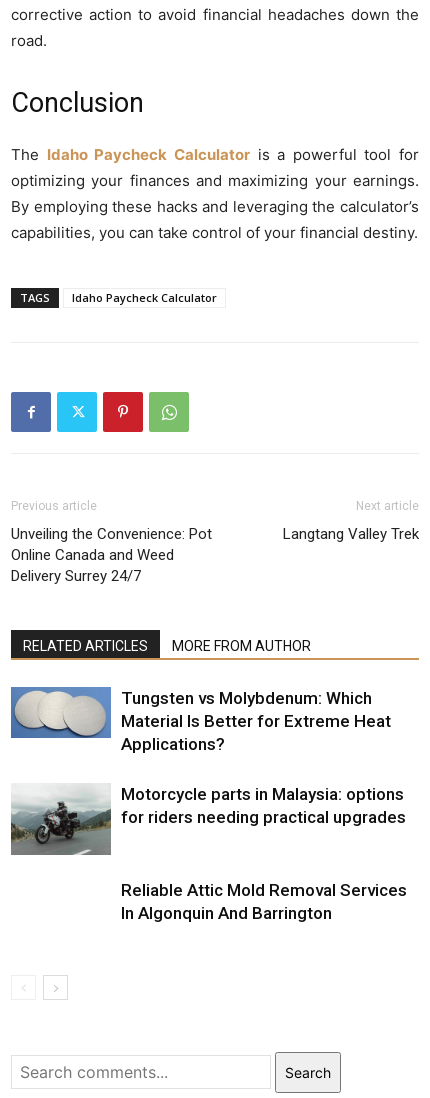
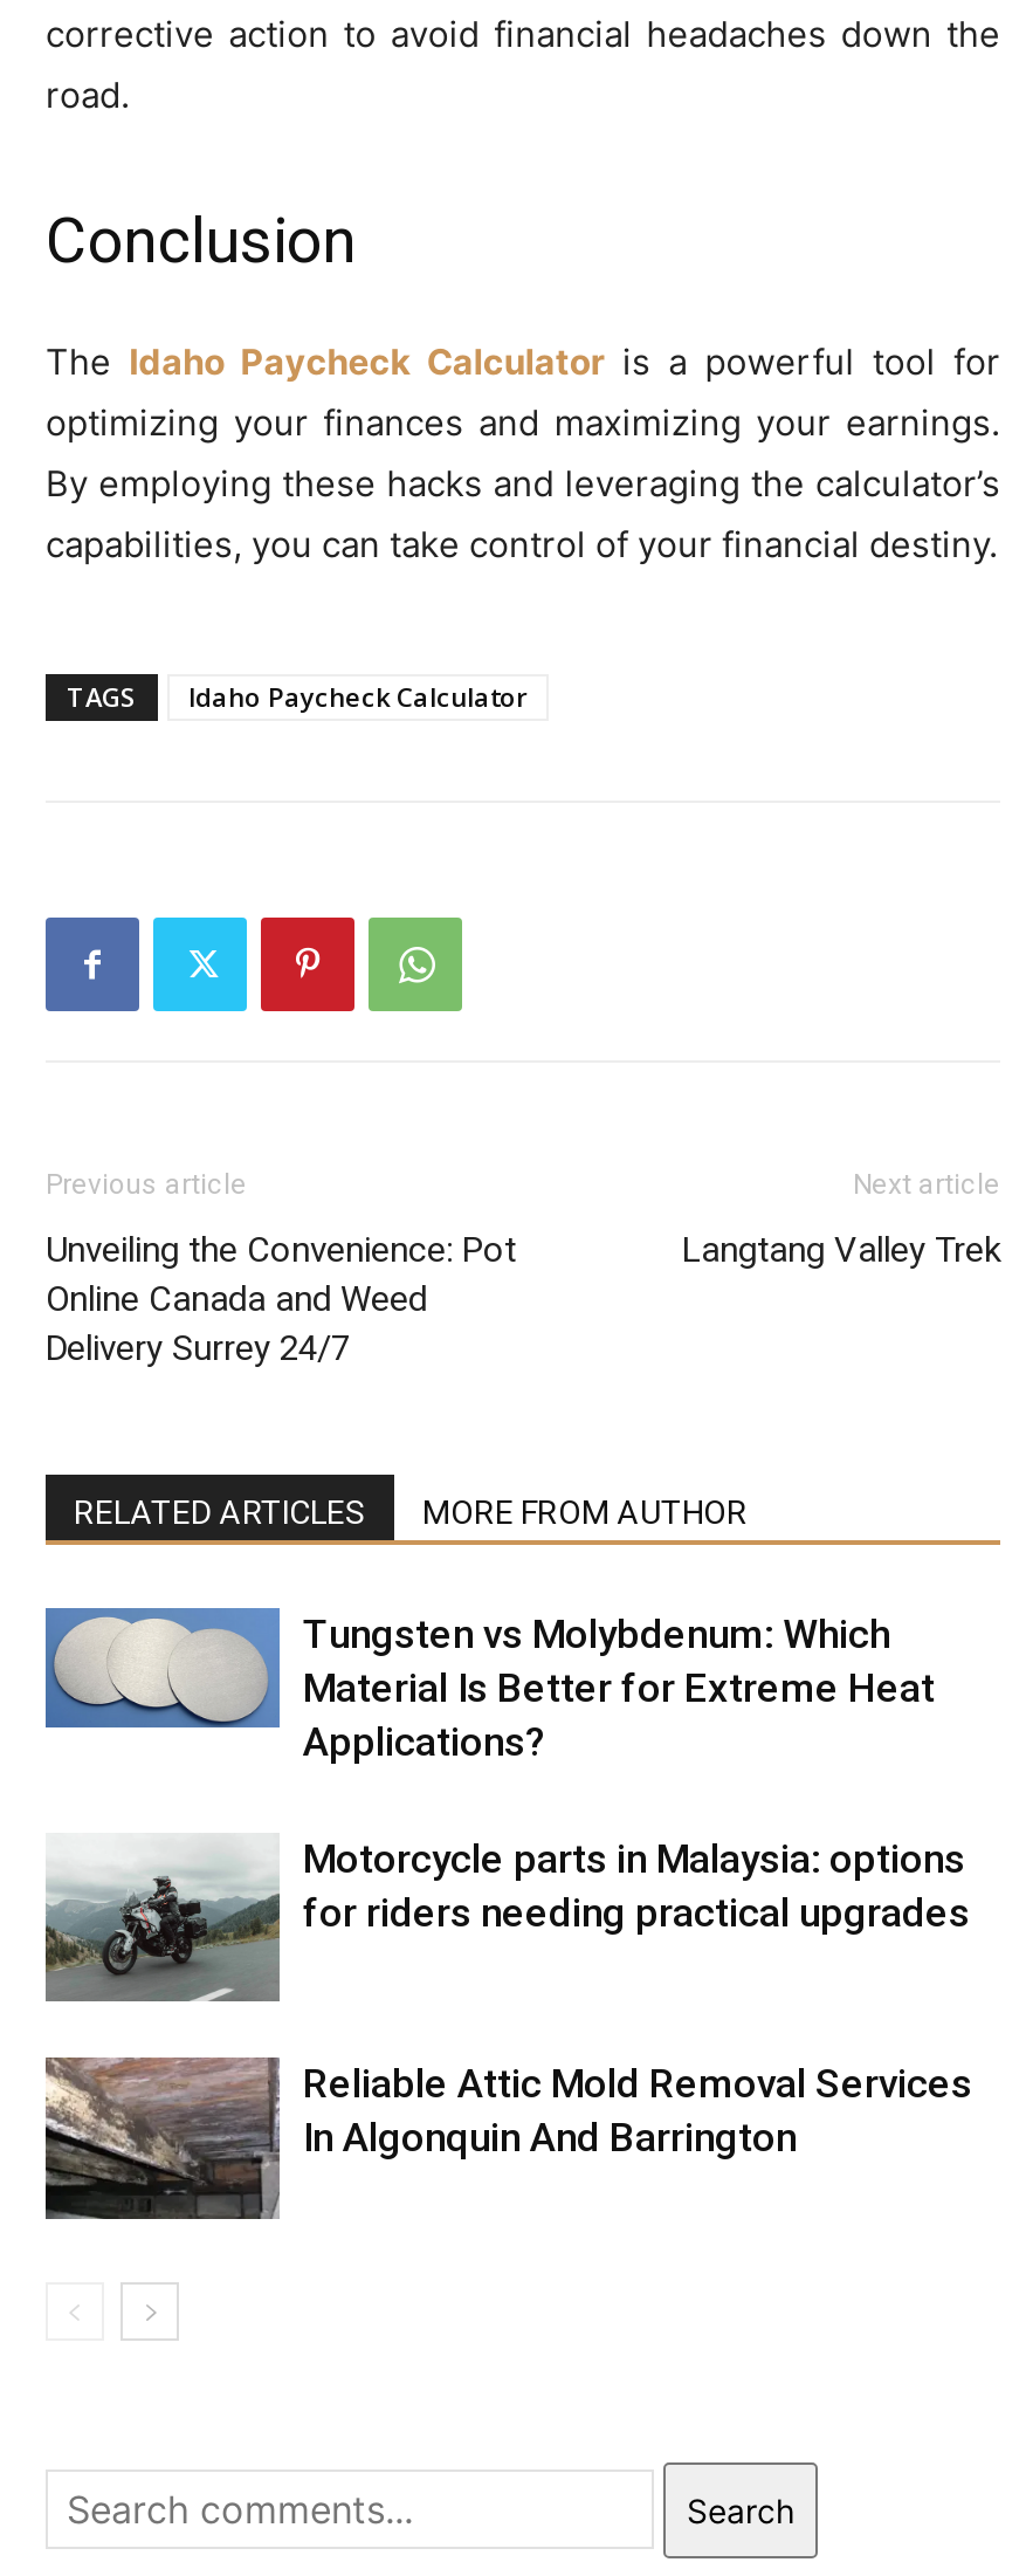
+ [image]
